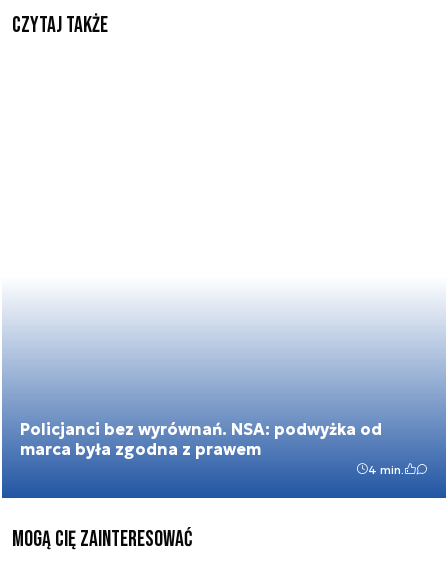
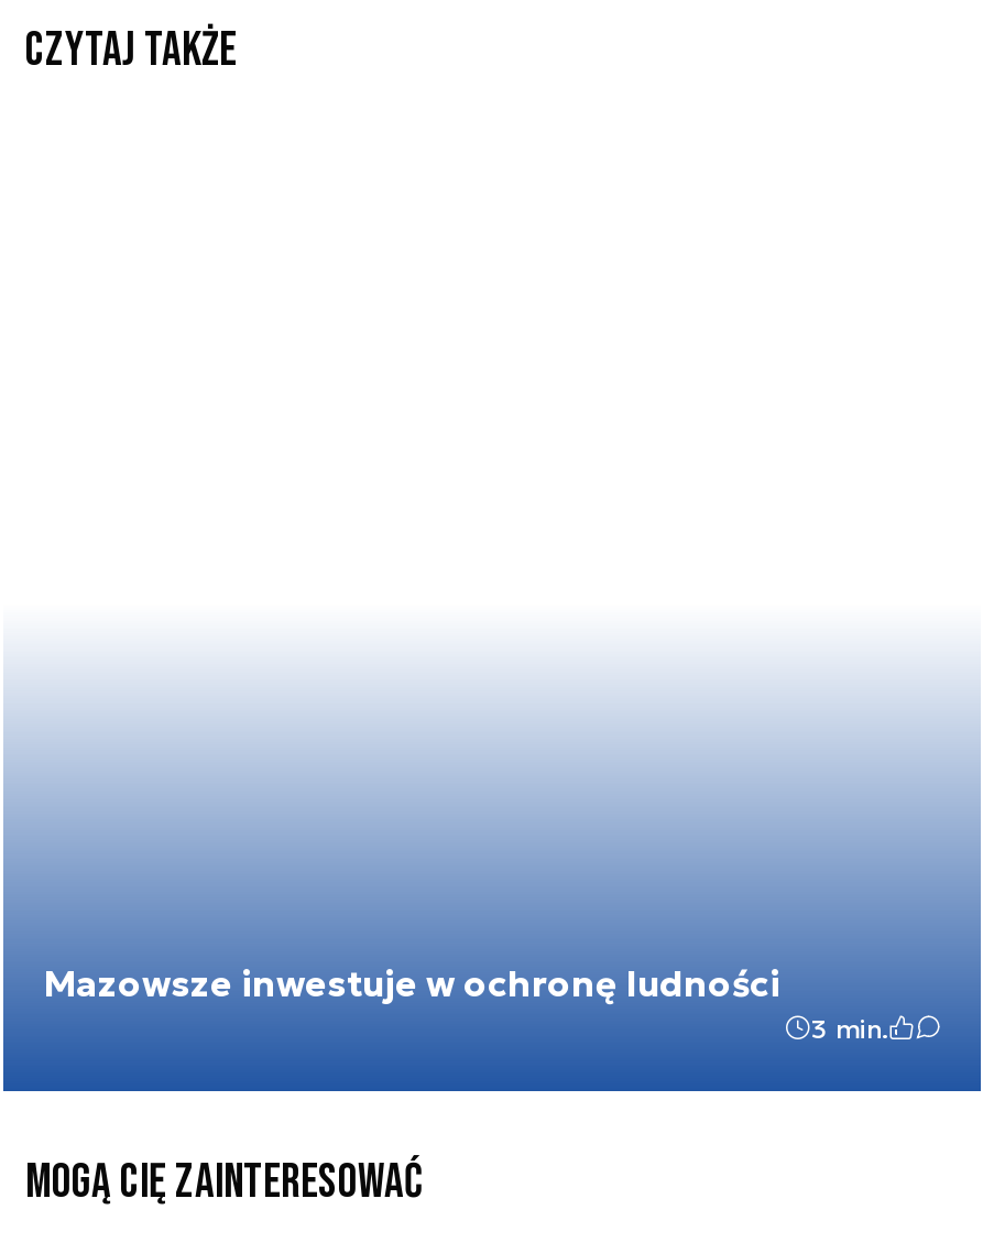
- Policjanci bez wyrównań. NSA: podwyżka od
- marca była zgodna z prawem
- 4 min.
+ Mazowsze inwestuje w ochronę ludności
+ 3 min.
